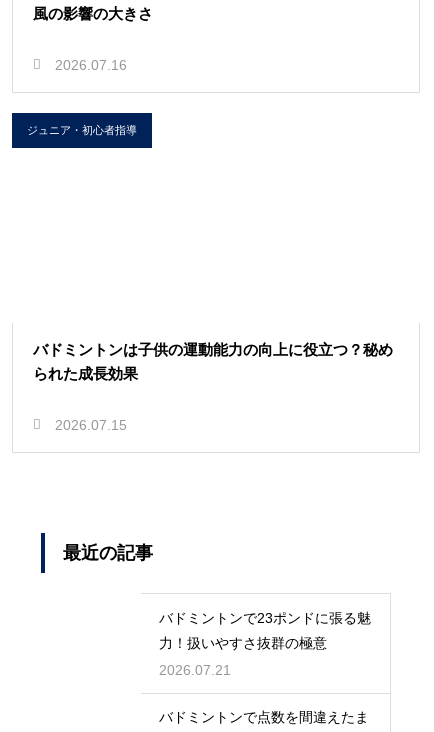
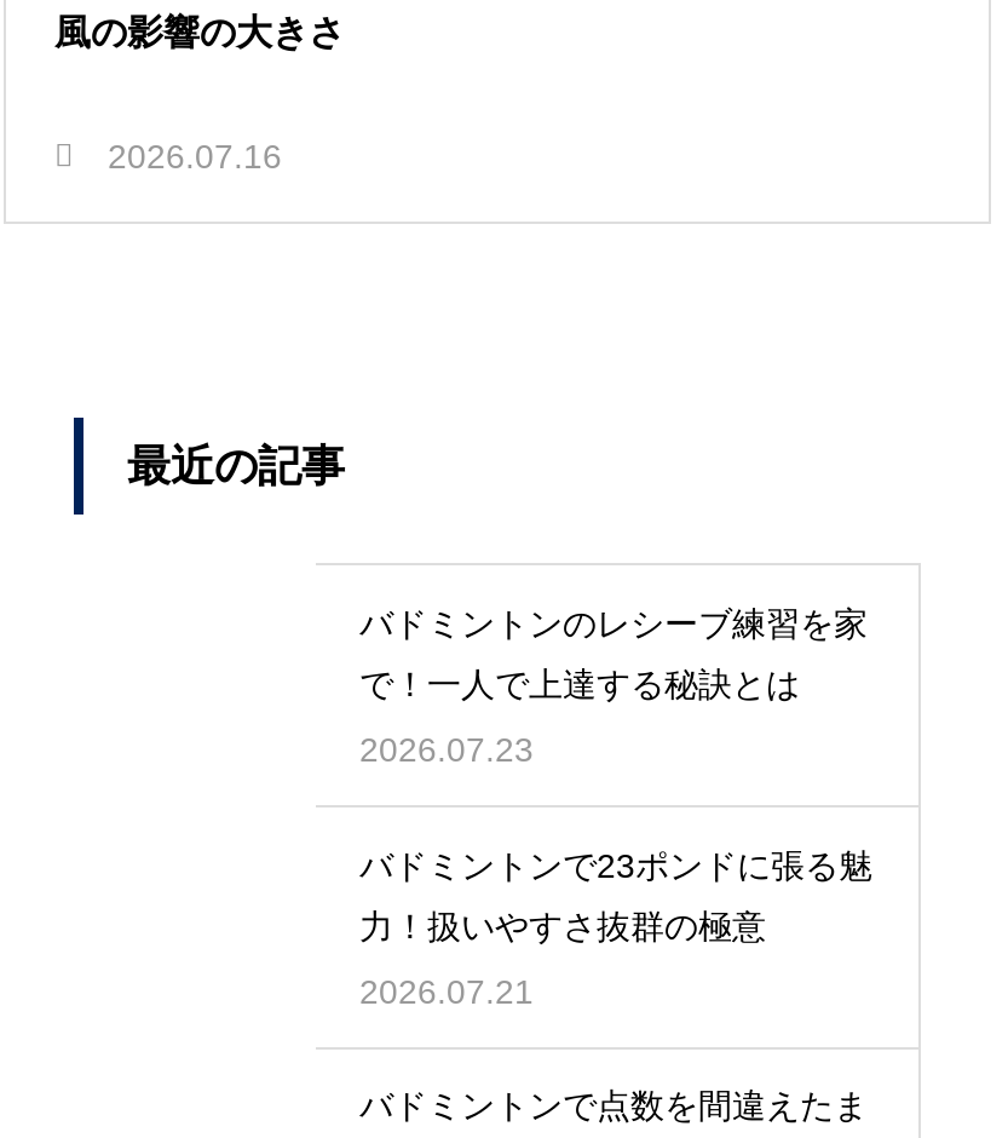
- ジュニア・初心者指導

- バドミントンは子供の運動能力の向上に役立つ？秘め
- られた成長効果
- 2026.07.15

moved up: 最近の記事

+ バドミントンのレシーブ練習を家
+ で！一人で上達する秘訣とは
+ 2026.07.23
